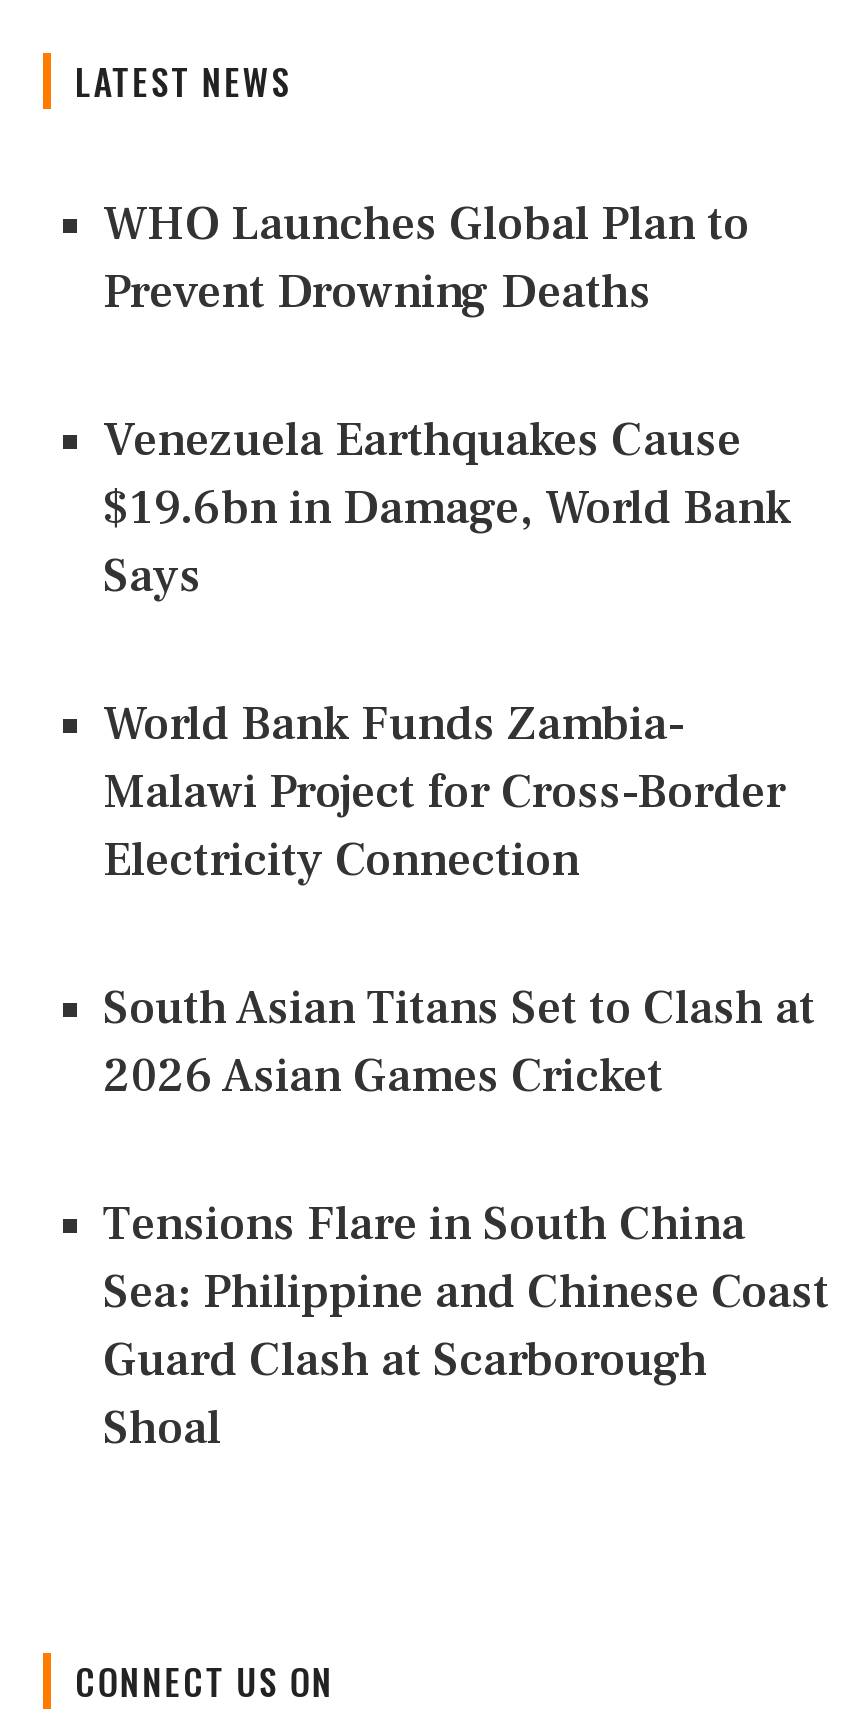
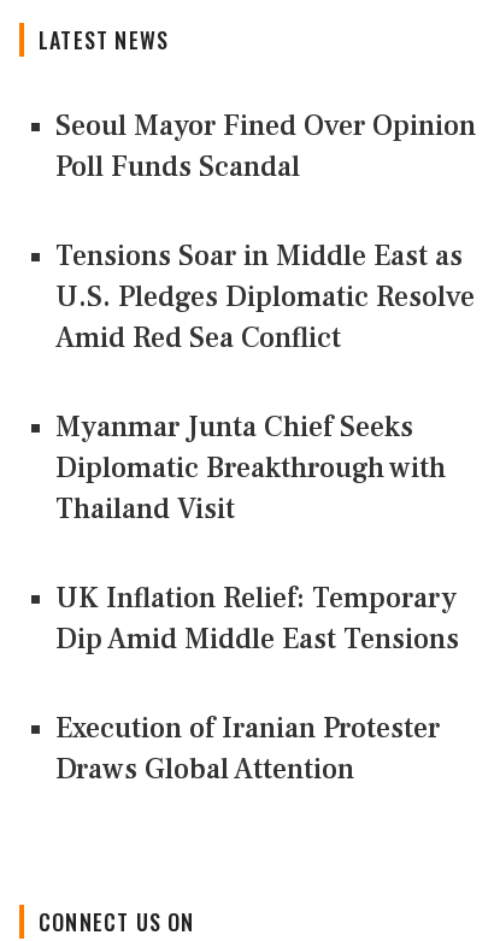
- WHO Launches Global Plan to
- Prevent Drowning Deaths
+ Seoul Mayor Fined Over Opinion
+ Poll Funds Scandal

- Venezuela Earthquakes Cause
- $19.6bn in Damage, World Bank
- Says
+ Tensions Soar in Middle East as
+ U.S. Pledges Diplomatic Resolve
+ Amid Red Sea Conflict

- World Bank Funds Zambia-
- Malawi Project for Cross-Border
- Electricity Connection
+ Myanmar Junta Chief Seeks
+ Diplomatic Breakthrough with
+ Thailand Visit

- South Asian Titans Set to Clash at
- 2026 Asian Games Cricket
+ UK Inflation Relief: Temporary
+ Dip Amid Middle East Tensions

- Tensions Flare in South China
- Sea: Philippine and Chinese Coast
- Guard Clash at Scarborough
- Shoal
+ Execution of Iranian Protester
+ Draws Global Attention
